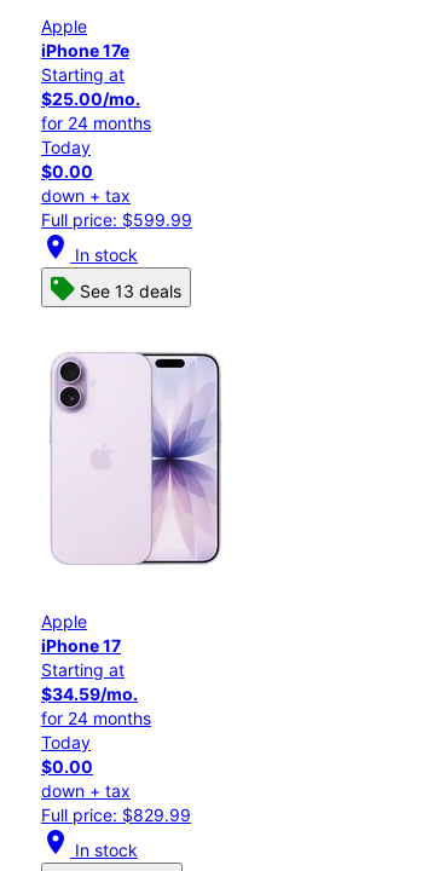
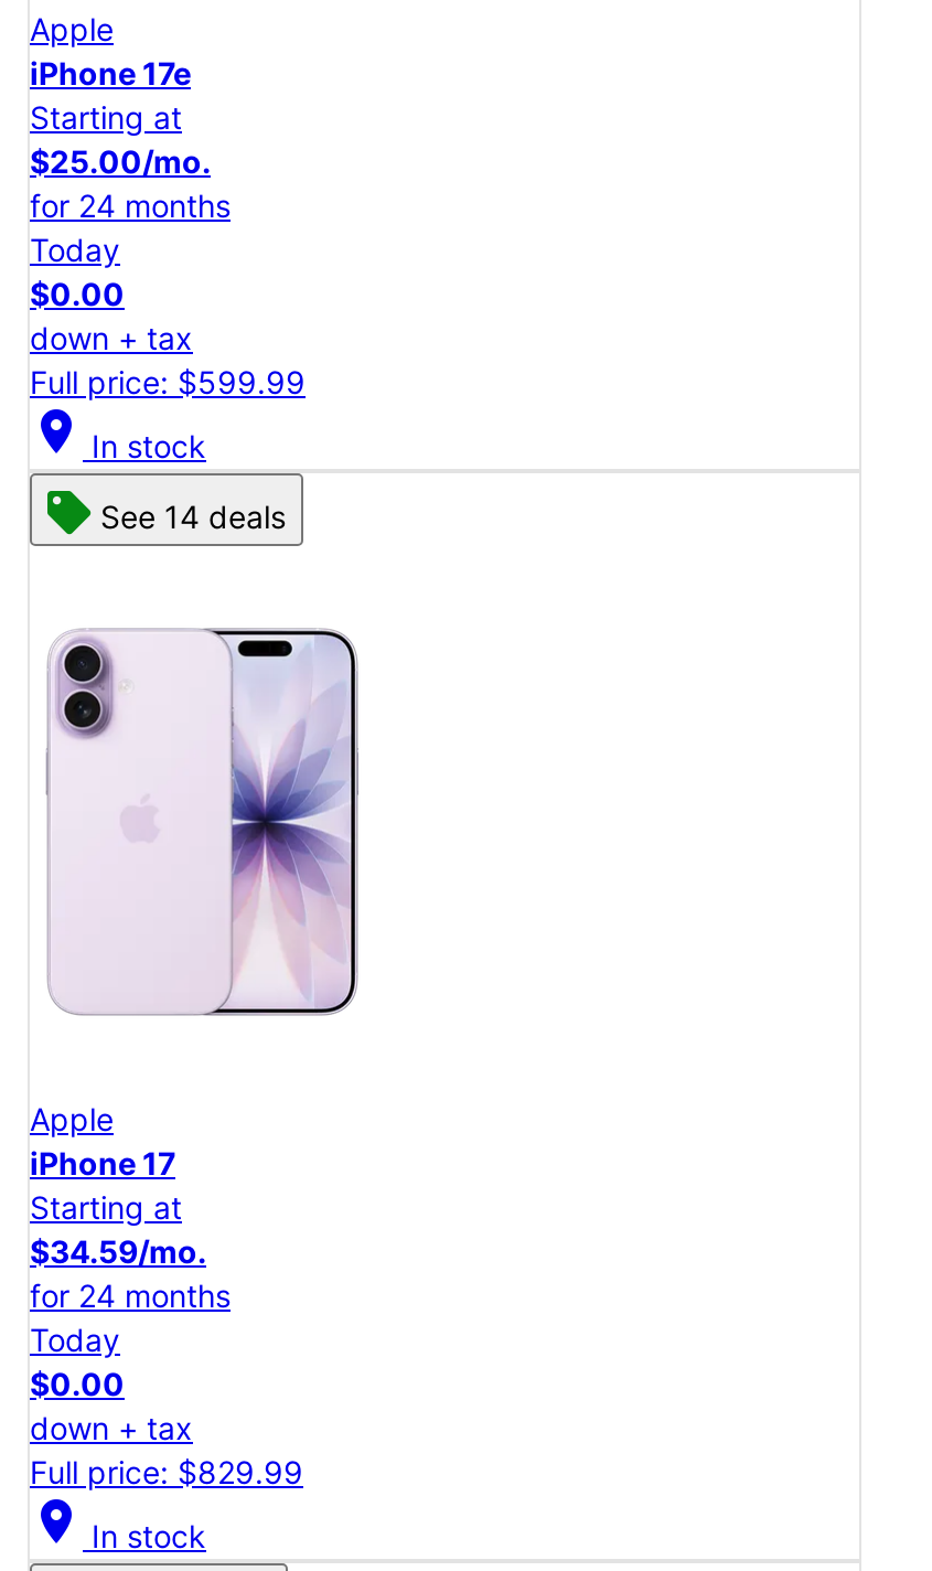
- See 13 deals
+ See 14 deals
